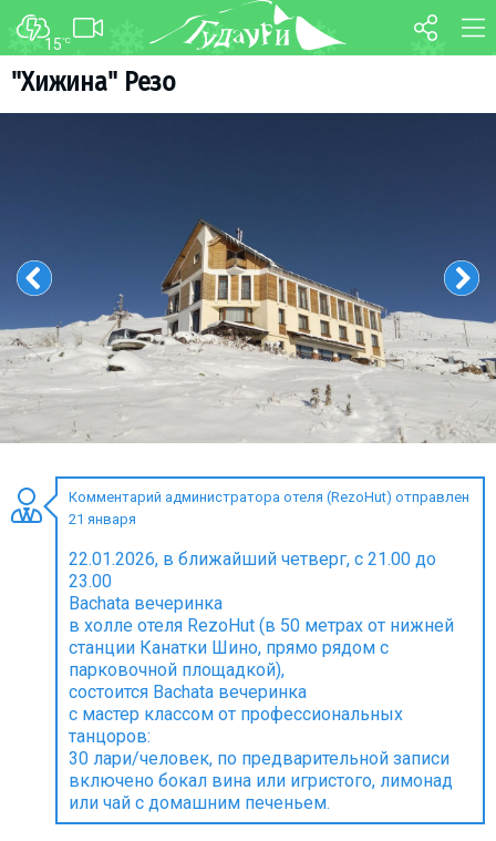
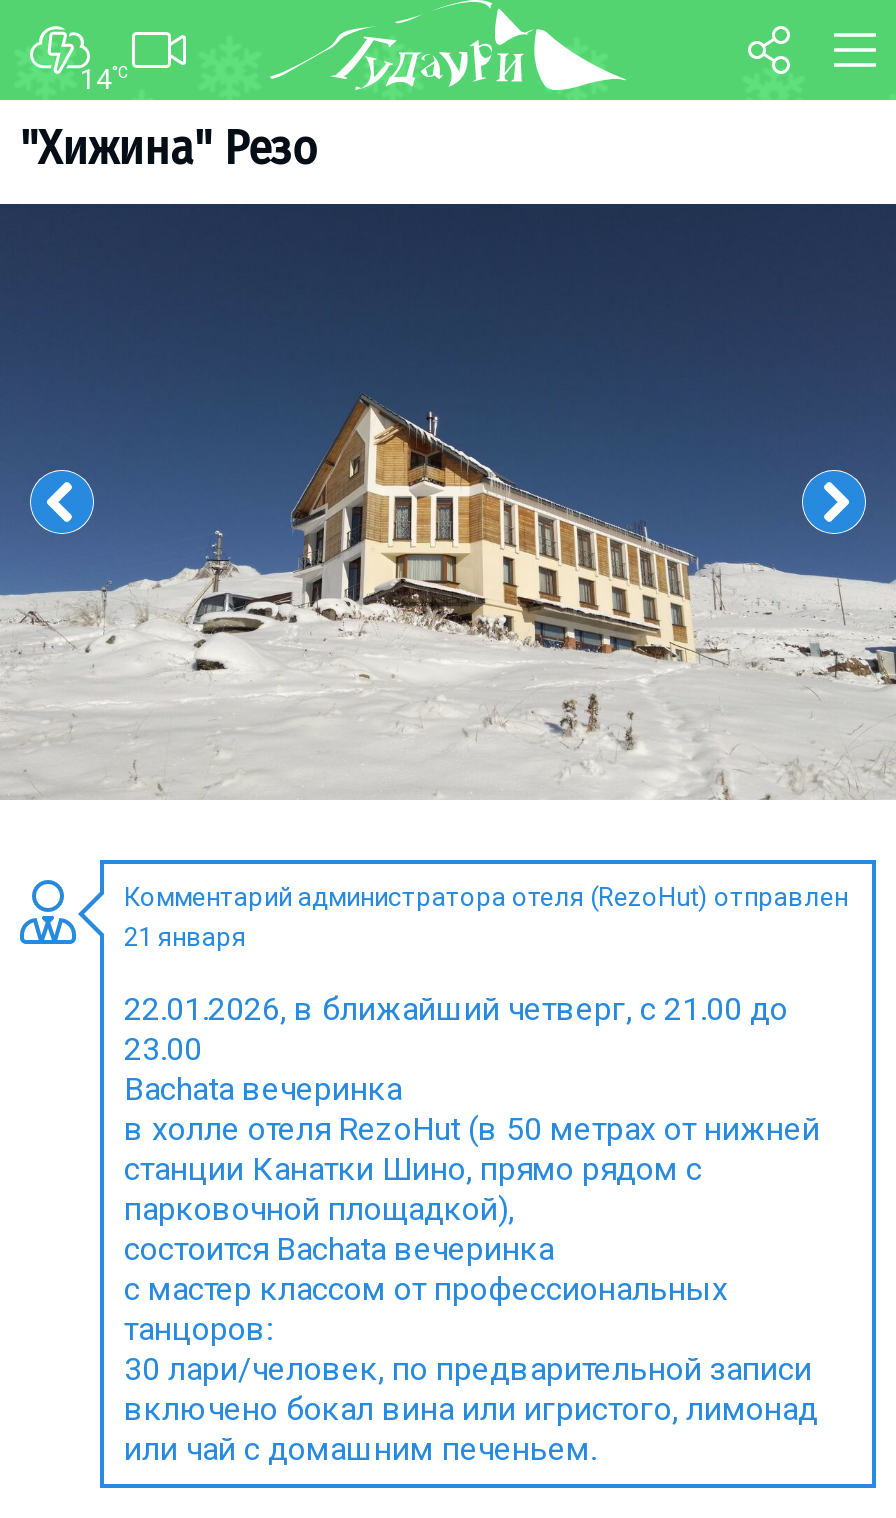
- 15°C
+ 14°C
